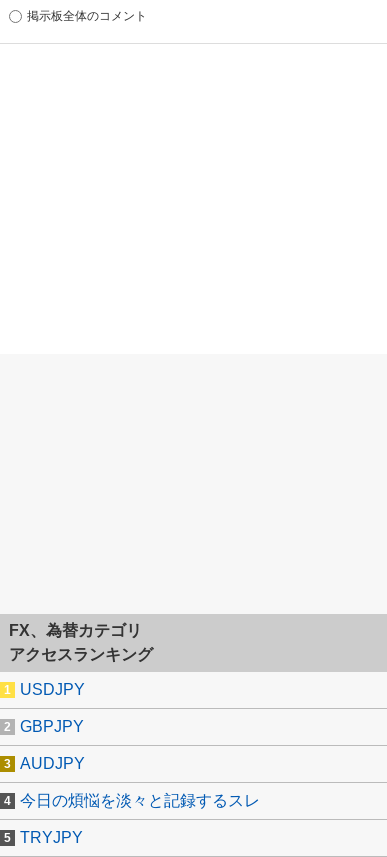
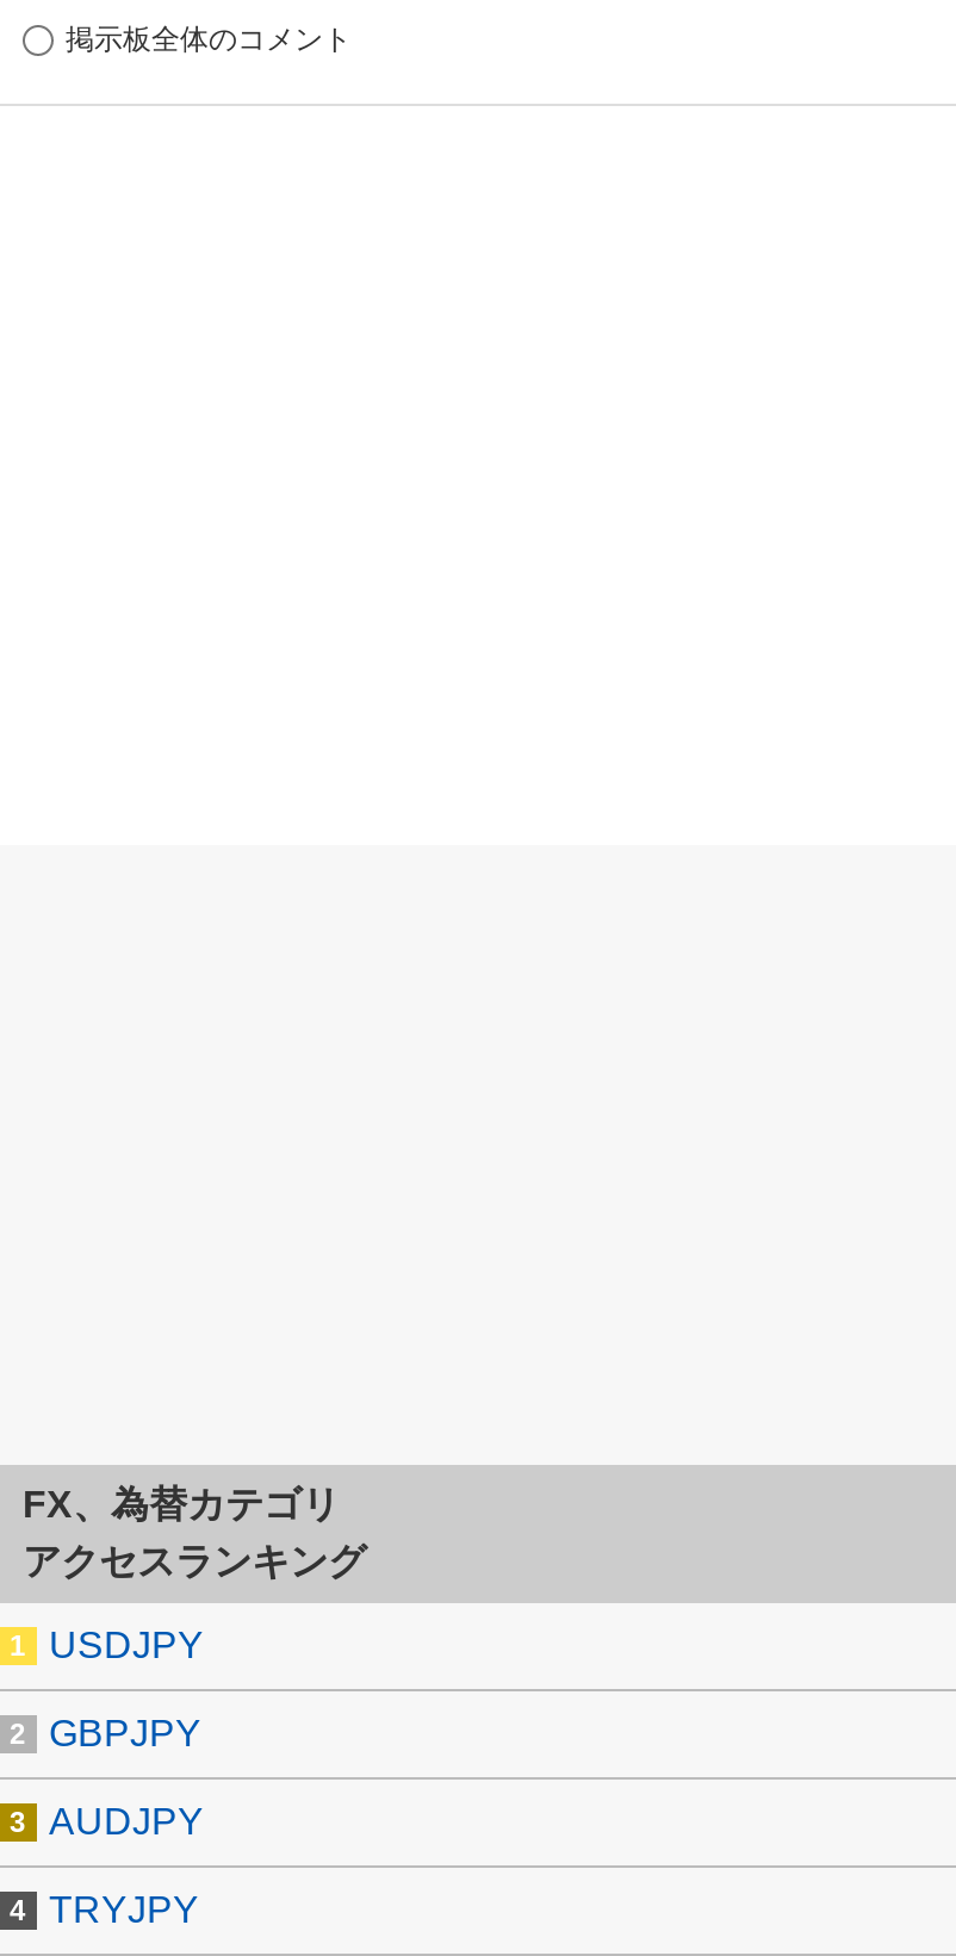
- 今日の煩悩を淡々と記録するスレ
